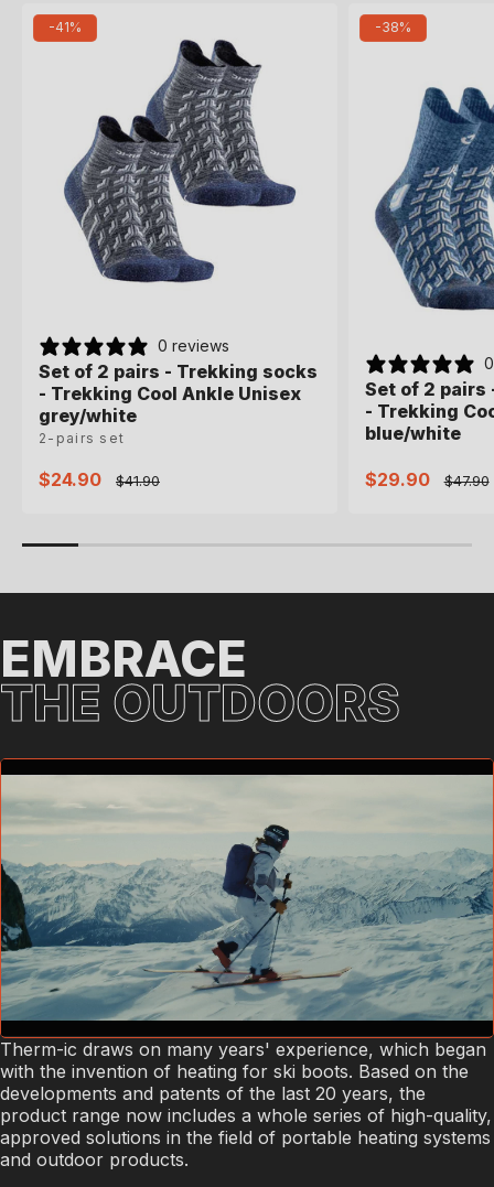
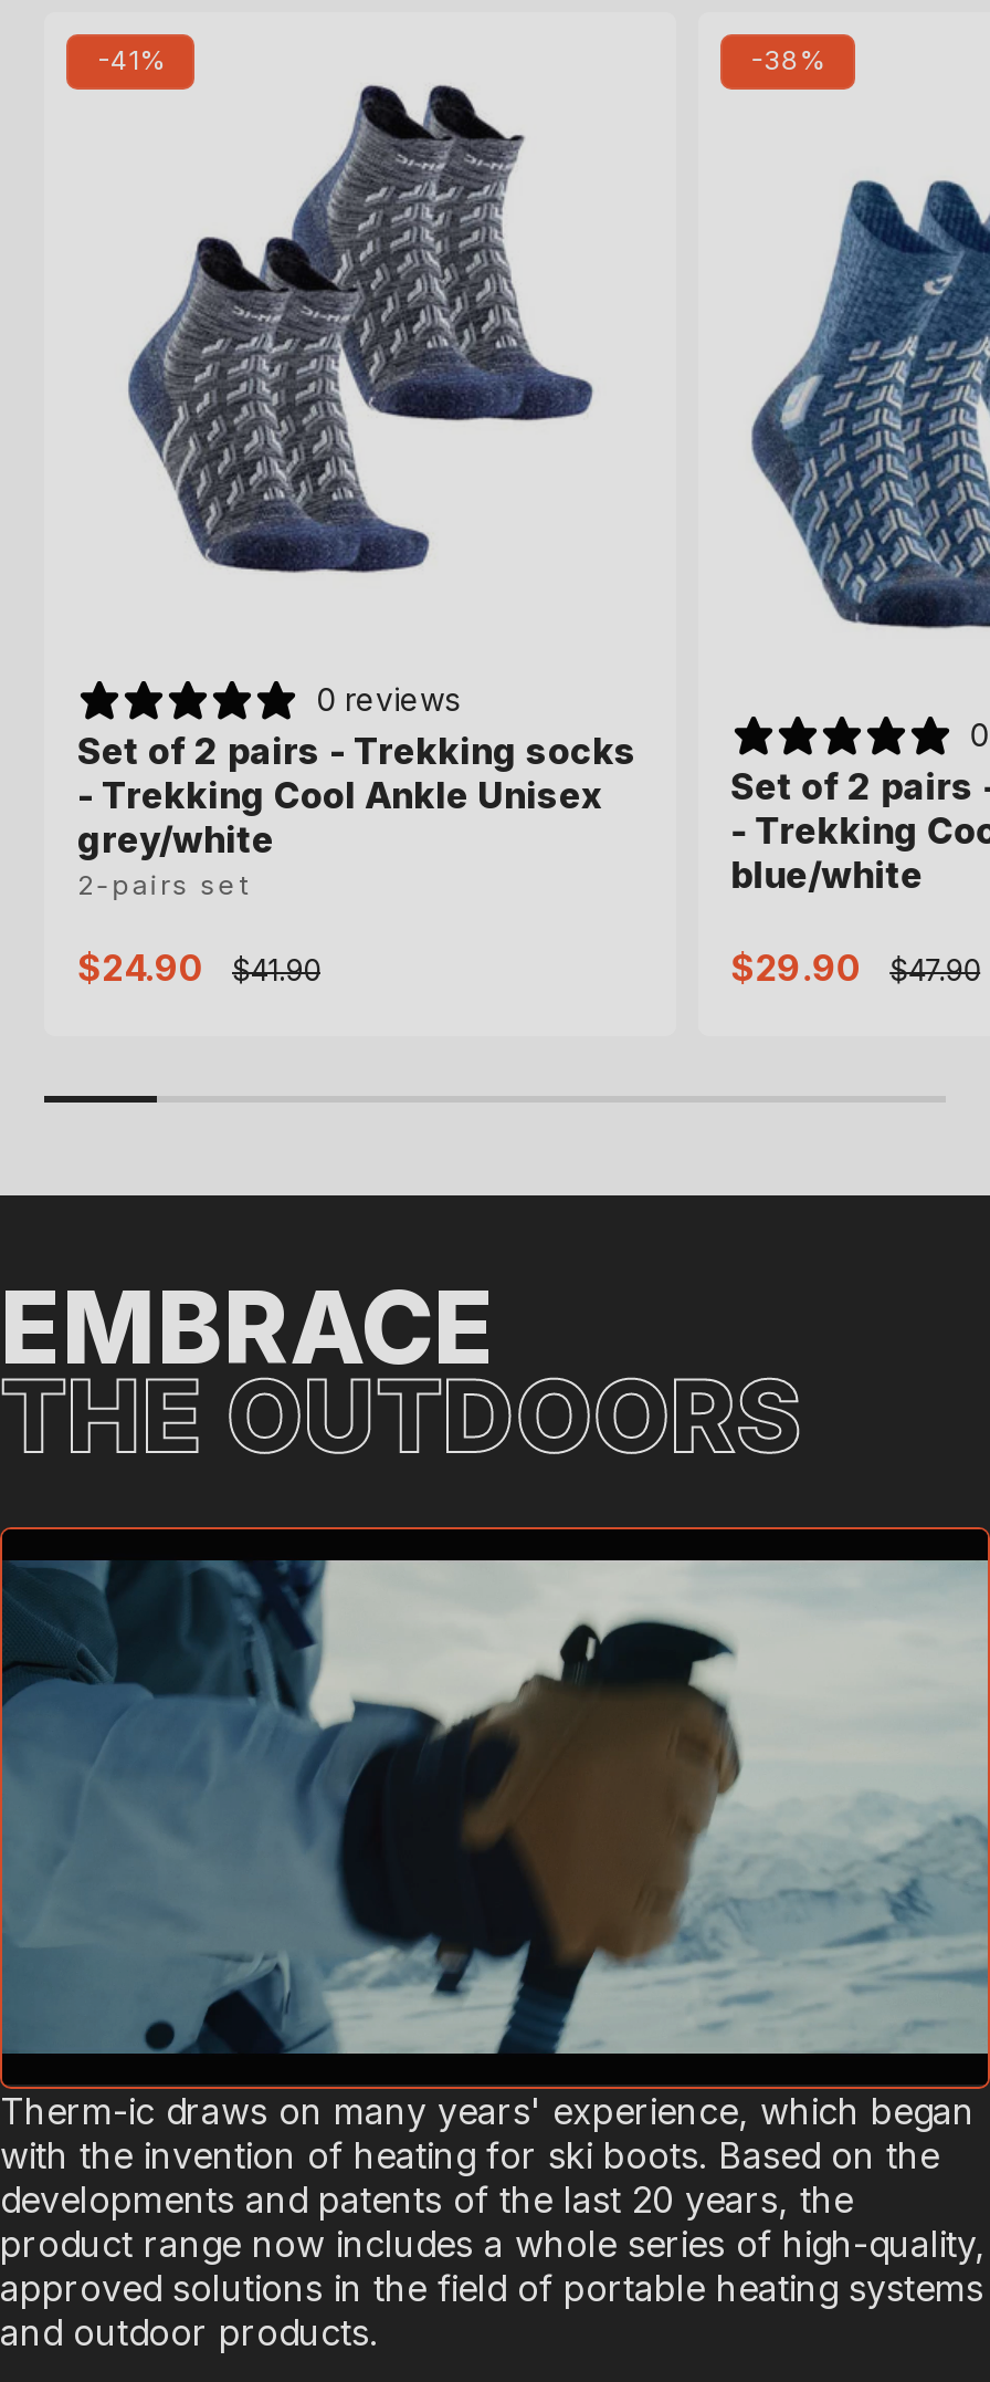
- [image]
+ [image]
